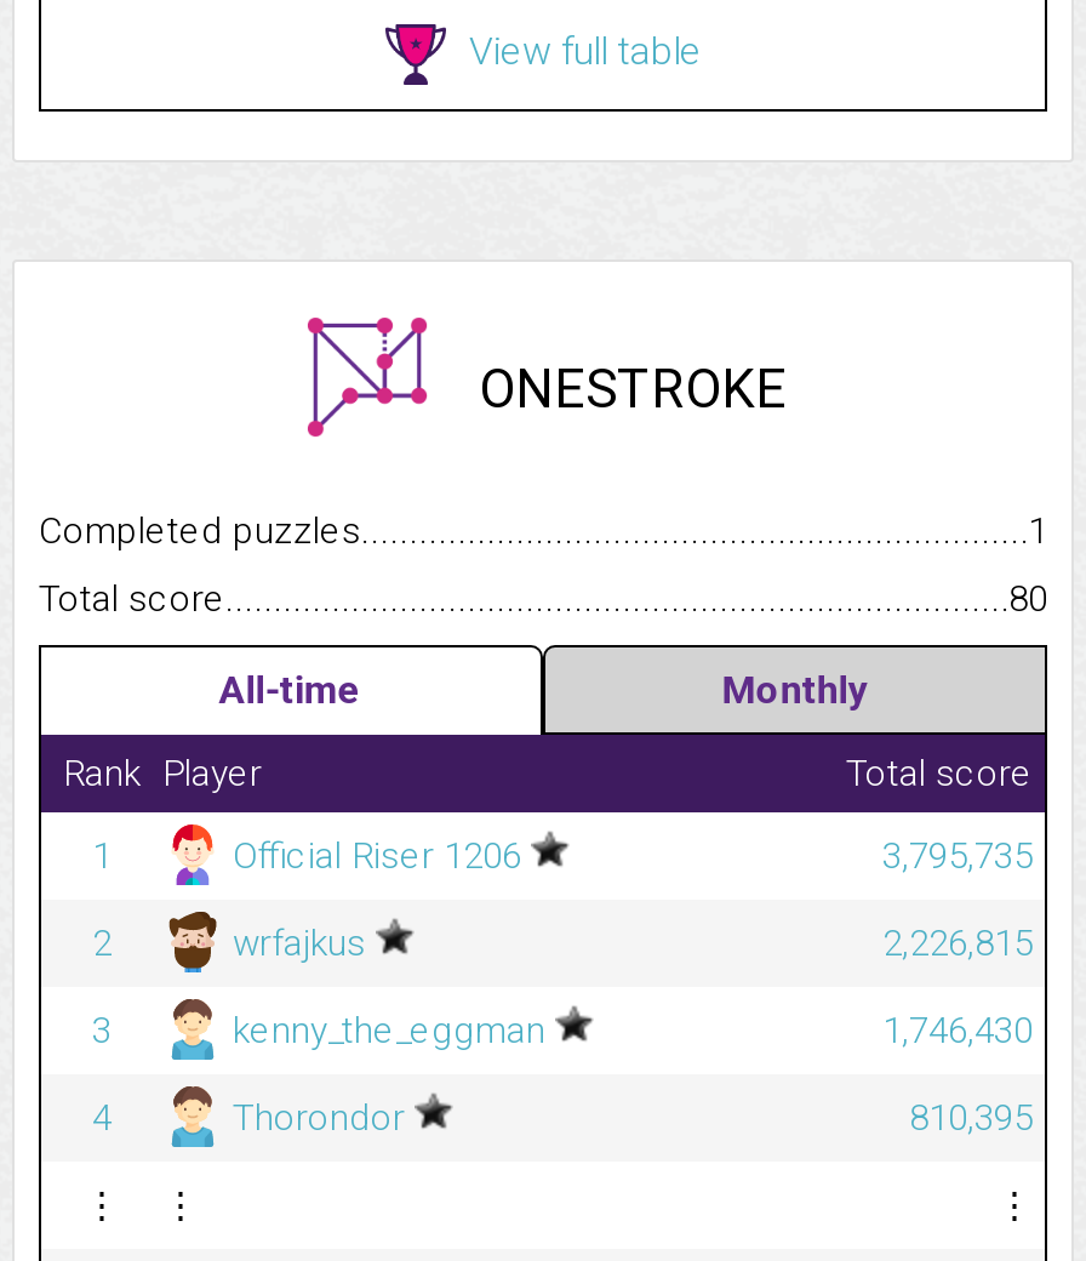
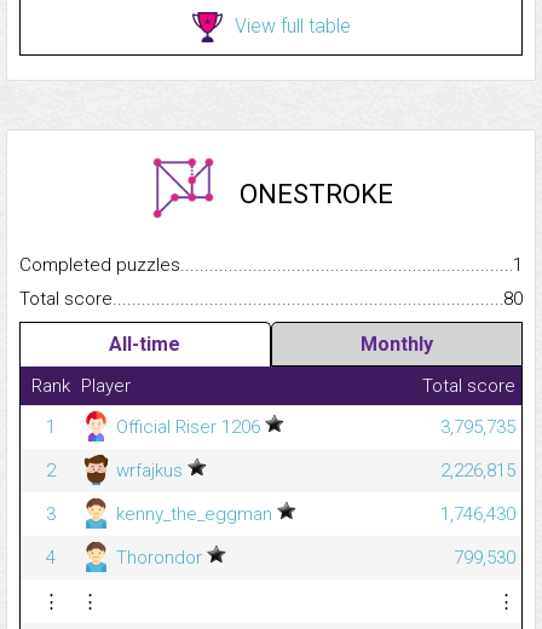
- 810,395
+ 799,530
